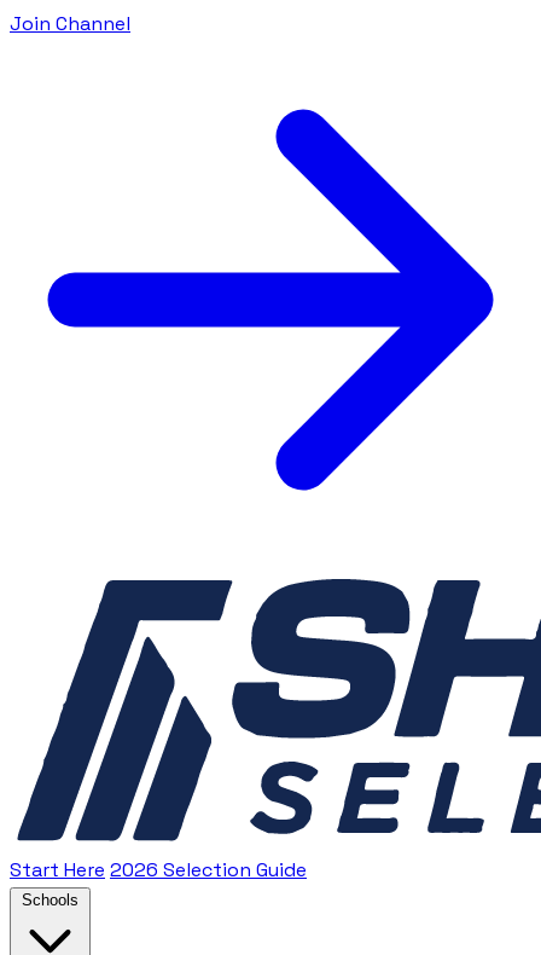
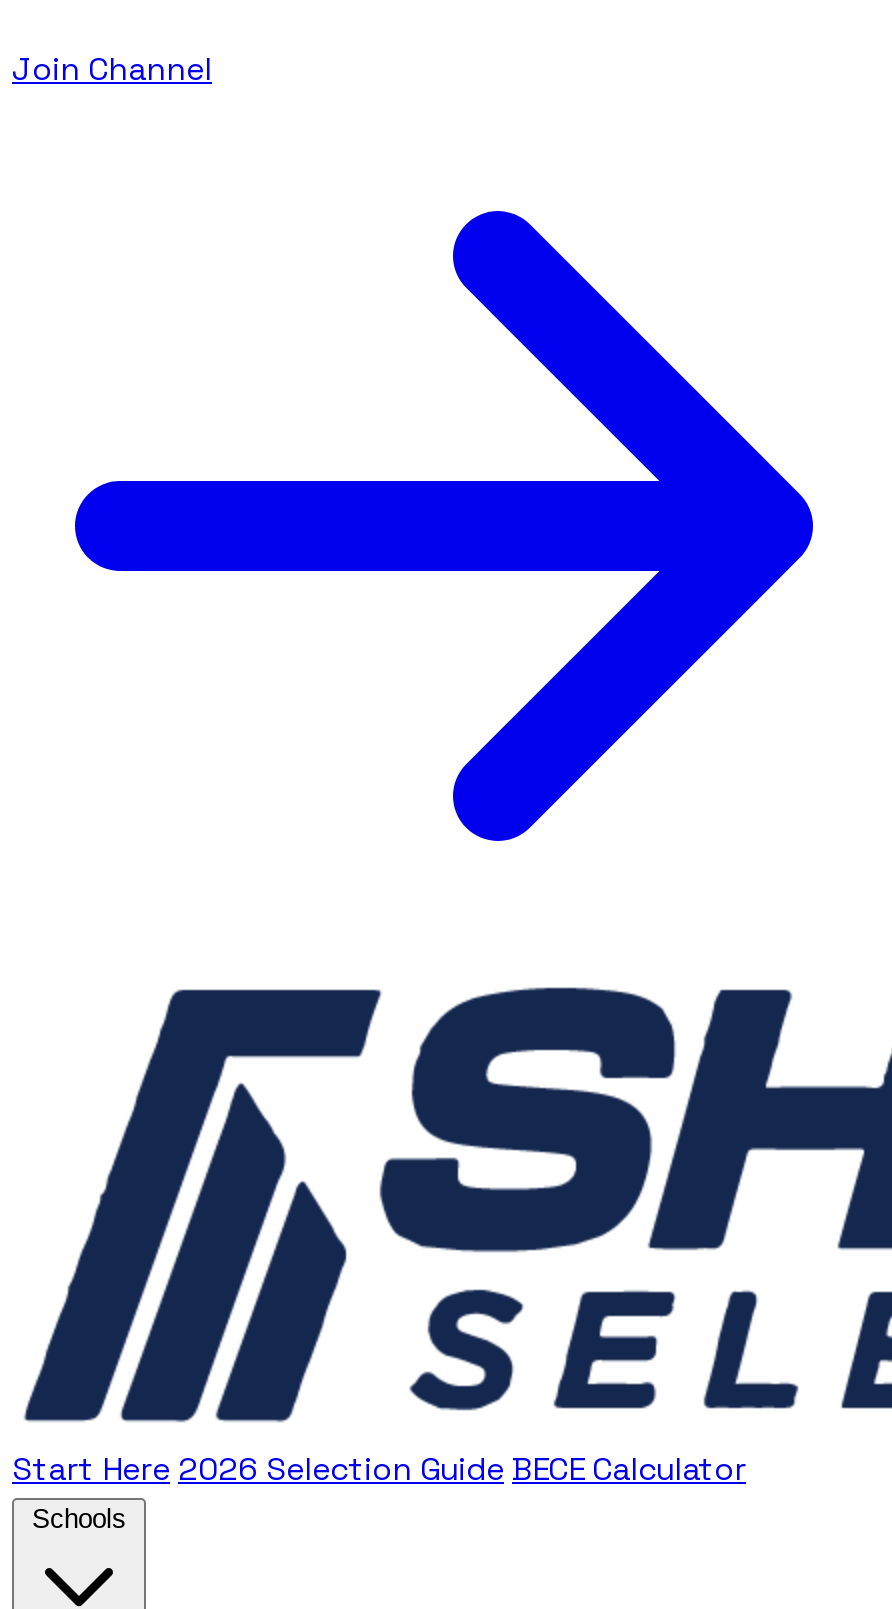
- Start Here 2026 Selection Guide
+ Start Here 2026 Selection Guide BECE Calculator
